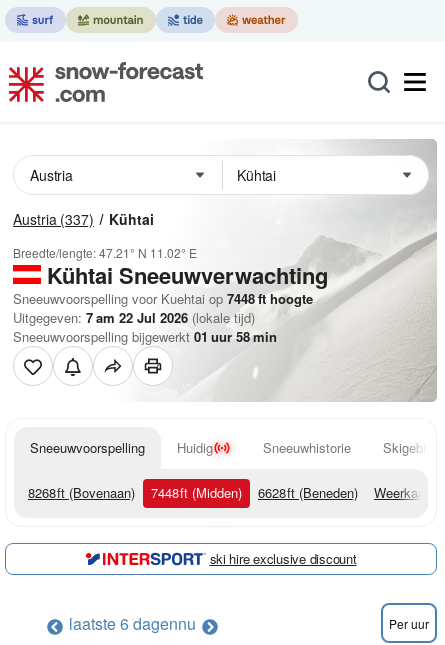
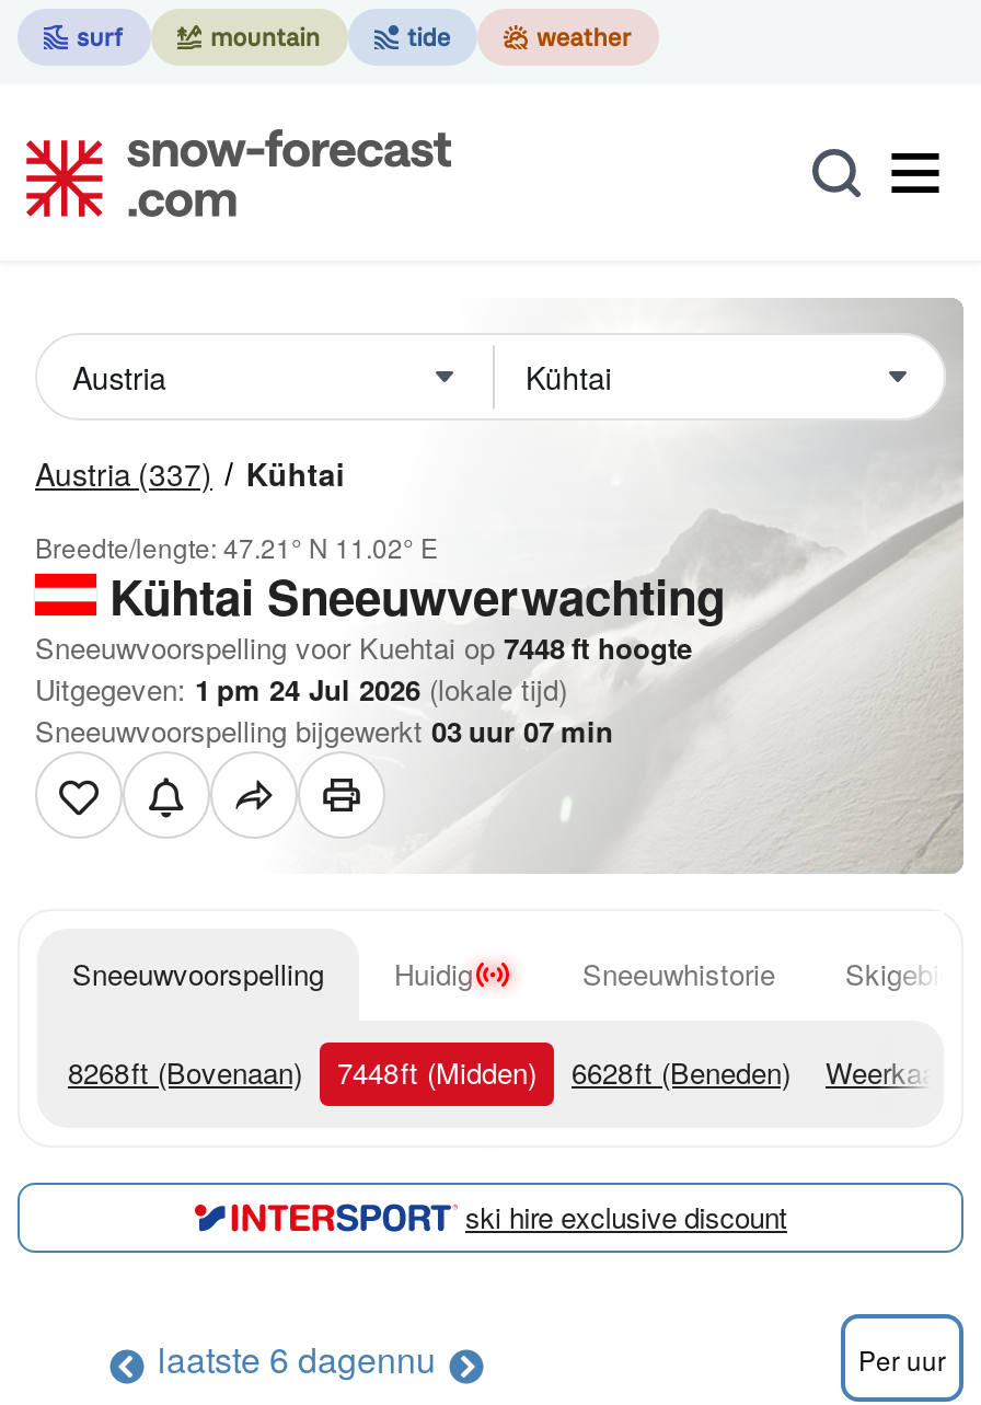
- Uitgegeven: 7 am 22 Jul 2026 (lokale tijd)
+ Uitgegeven: 1 pm 24 Jul 2026 (lokale tijd)

- Sneeuwvoorspelling bijgewerkt 01 uur 58 min
+ Sneeuwvoorspelling bijgewerkt 03 uur 07 min
